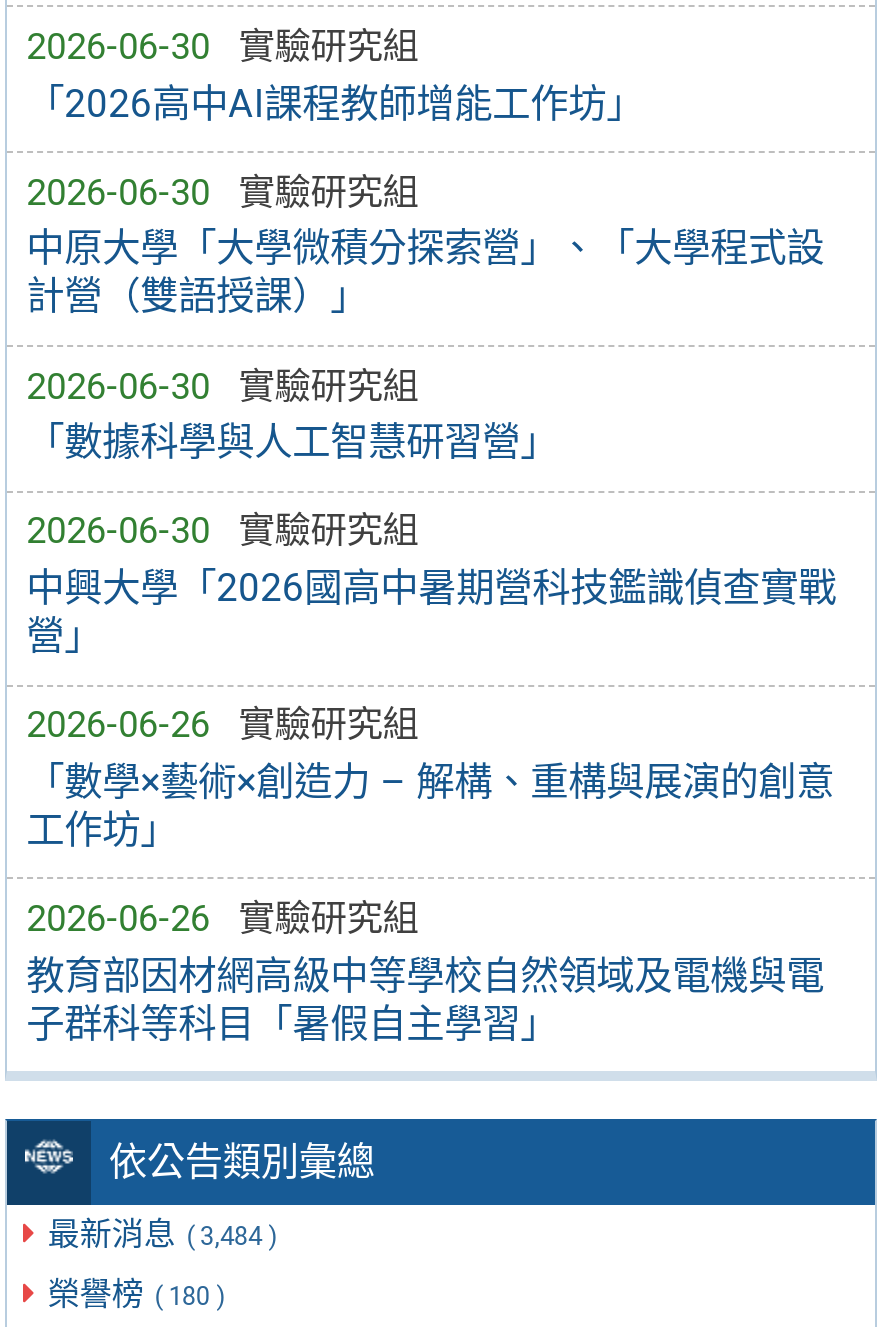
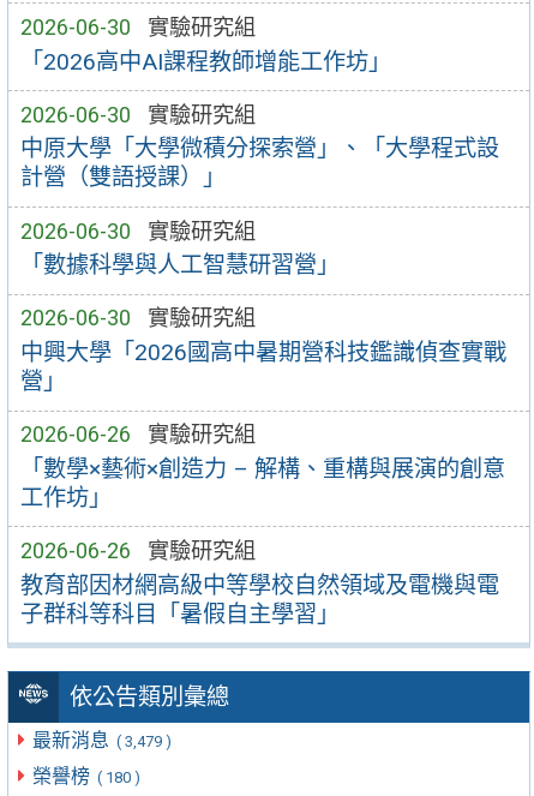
- 最新消息 ( 3,484 )
+ 最新消息 ( 3,479 )
